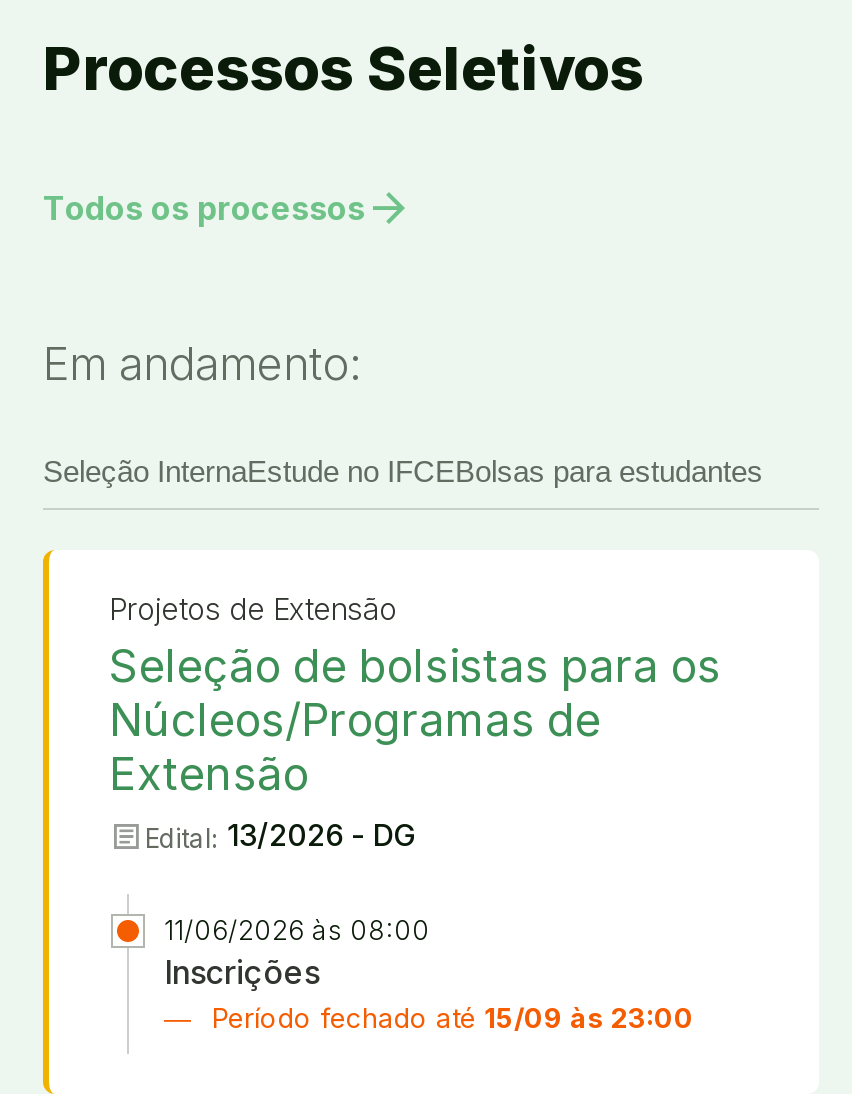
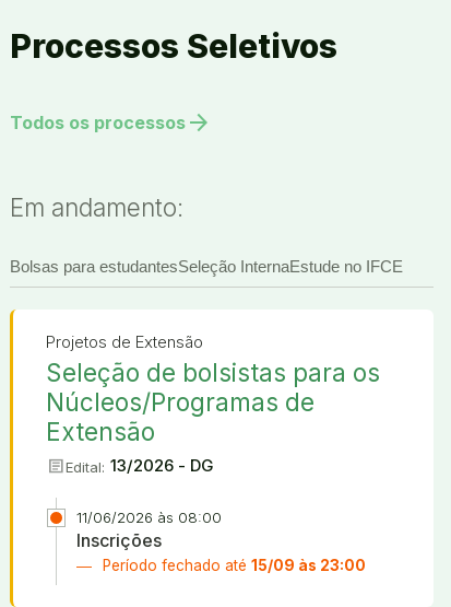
- Seleção InternaEstude no IFCEBolsas para estudantes
+ Bolsas para estudantesSeleção InternaEstude no IFCE
